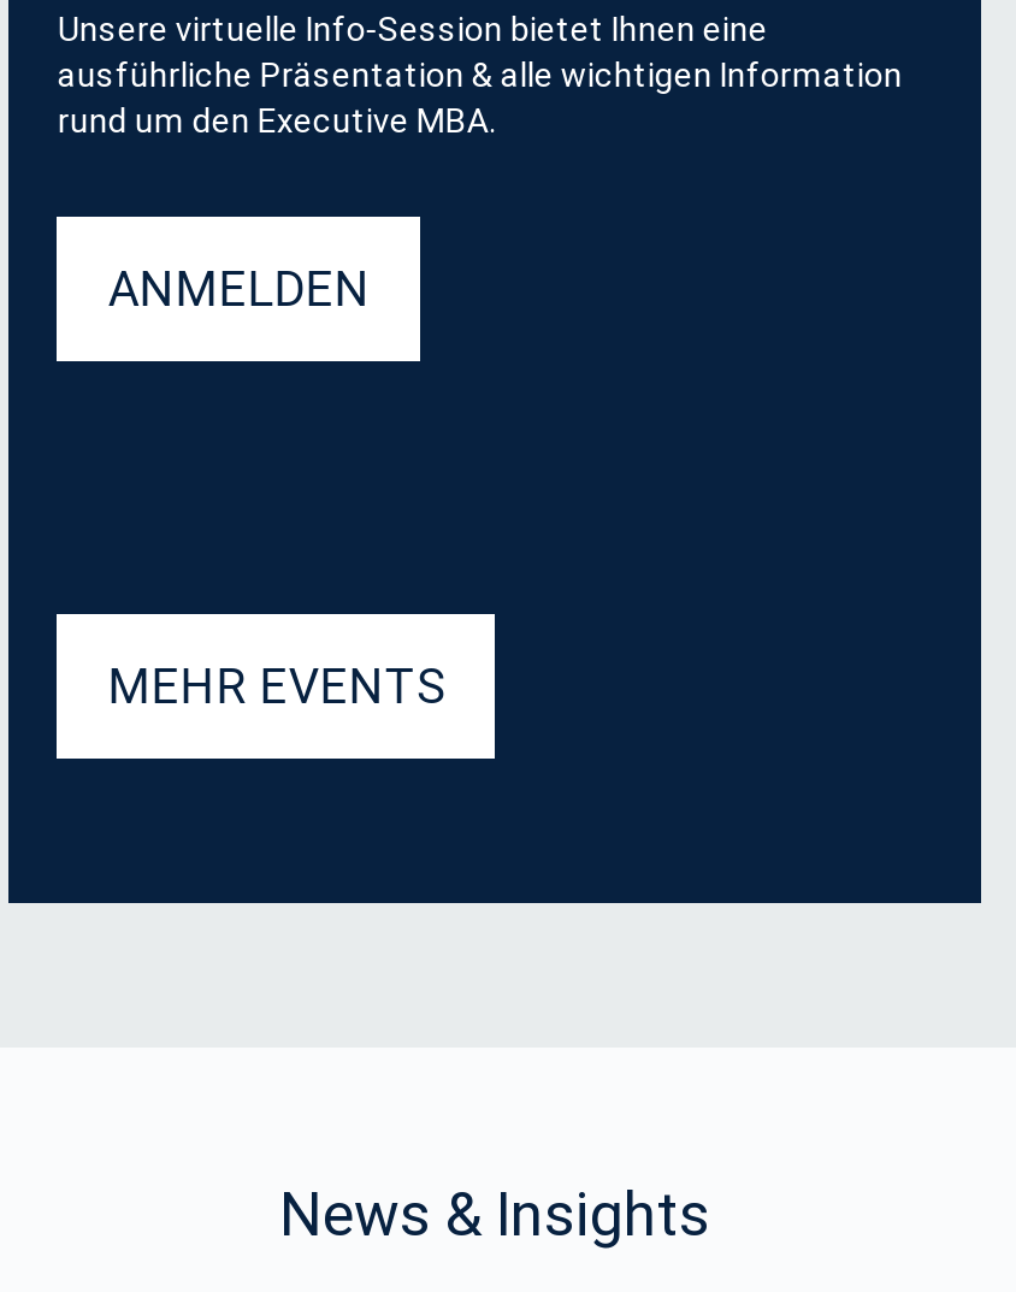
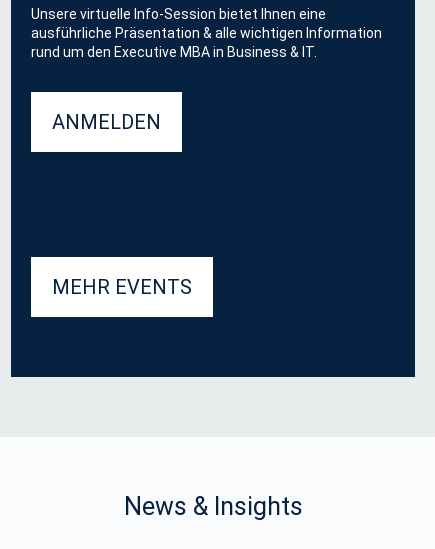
- rund um den Executive MBA.
+ rund um den Executive MBA in Business & IT.
